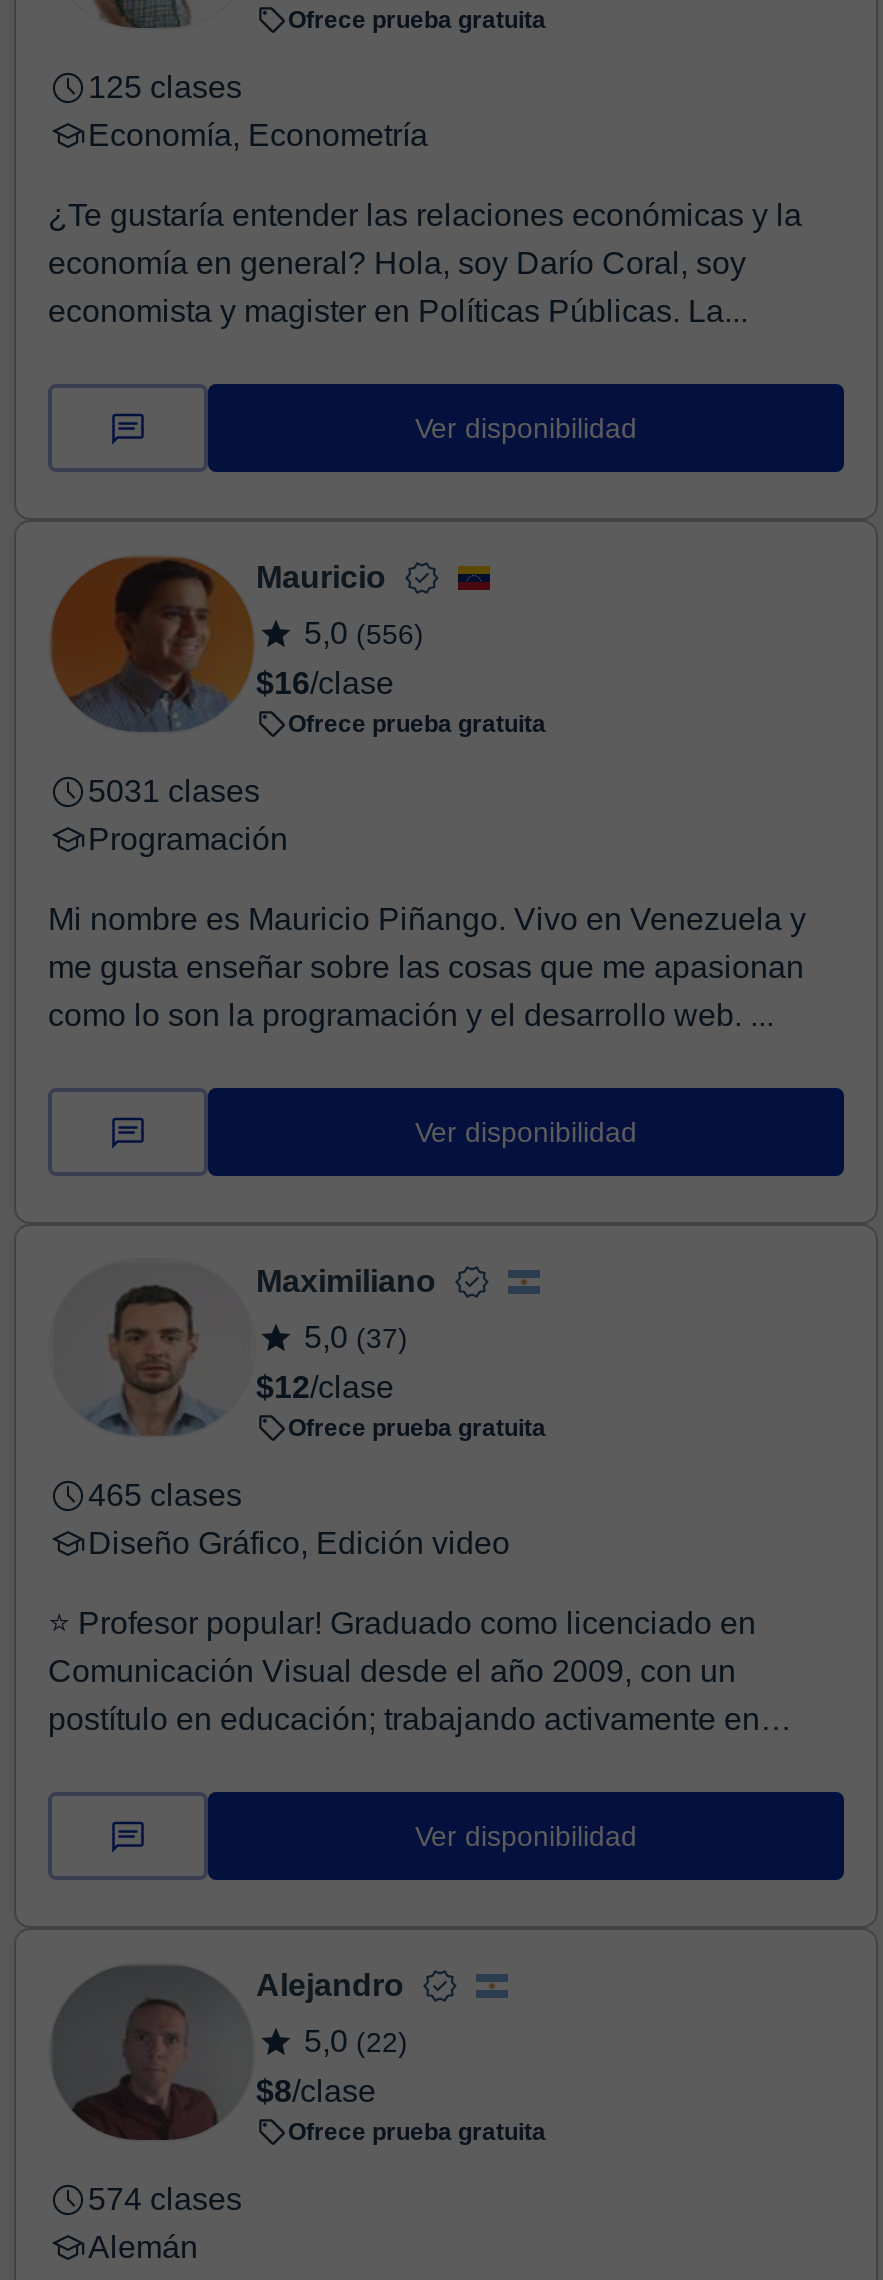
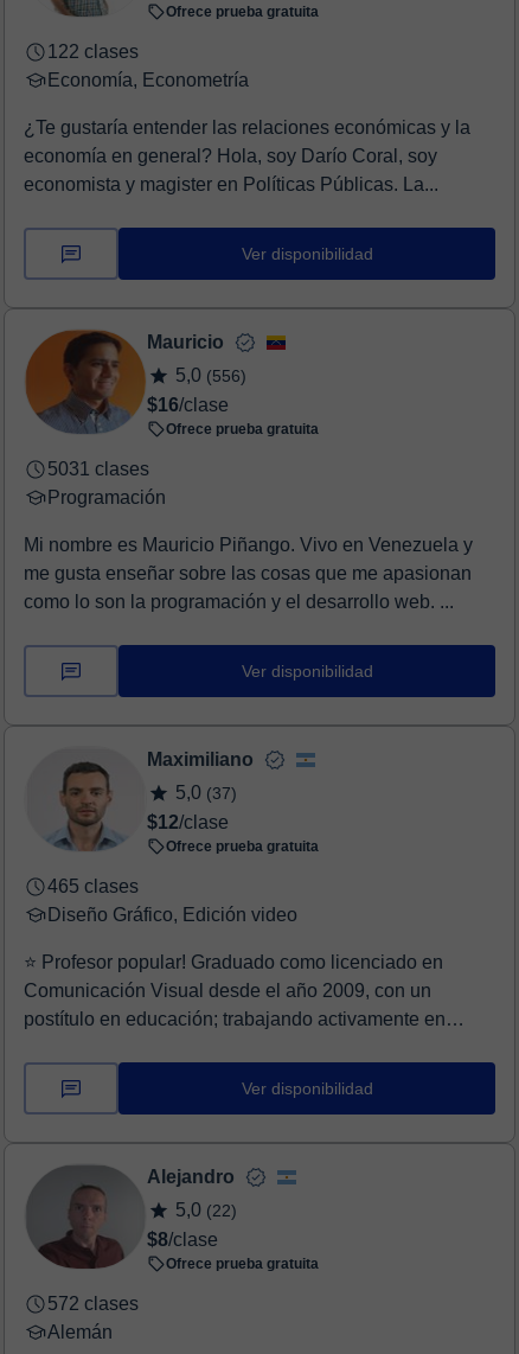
- 125 clases
+ 122 clases

- 574 clases
+ 572 clases
